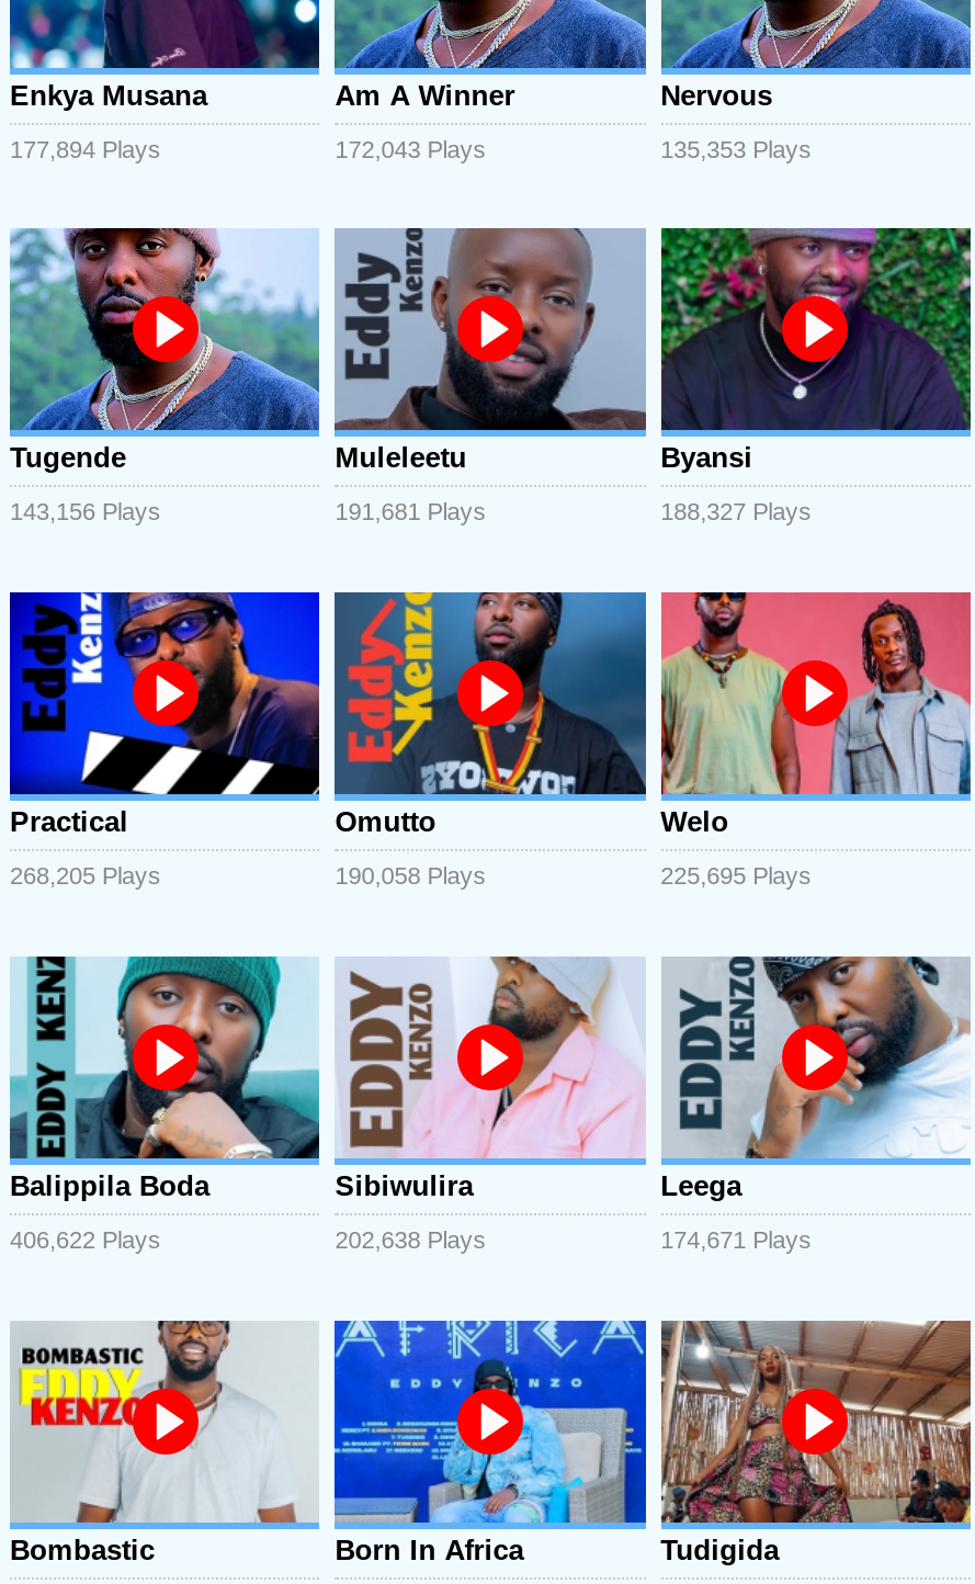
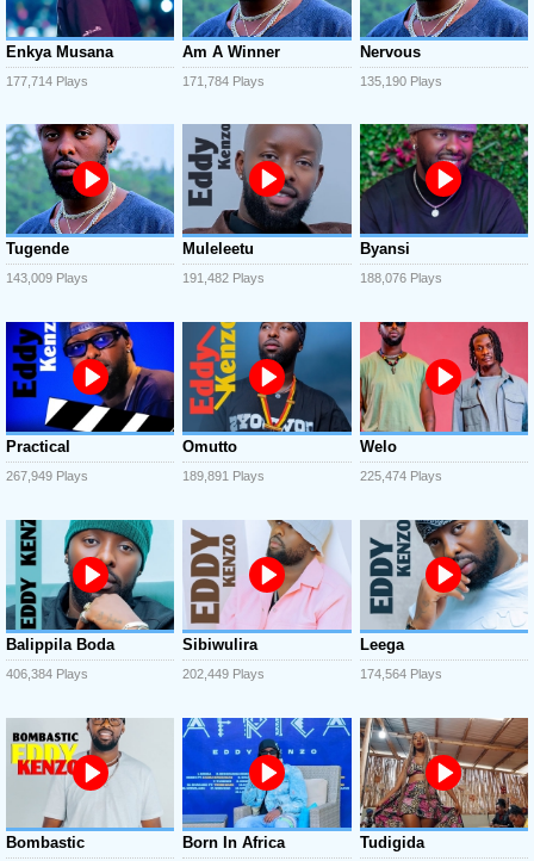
- 177,894 Plays
+ 177,714 Plays

- 172,043 Plays
+ 171,784 Plays

- 135,353 Plays
+ 135,190 Plays

- 143,156 Plays
+ 143,009 Plays

- 191,681 Plays
+ 191,482 Plays

- 188,327 Plays
+ 188,076 Plays

- 268,205 Plays
+ 267,949 Plays

- 190,058 Plays
+ 189,891 Plays

- 225,695 Plays
+ 225,474 Plays

- 406,622 Plays
+ 406,384 Plays

- 202,638 Plays
+ 202,449 Plays

- 174,671 Plays
+ 174,564 Plays
